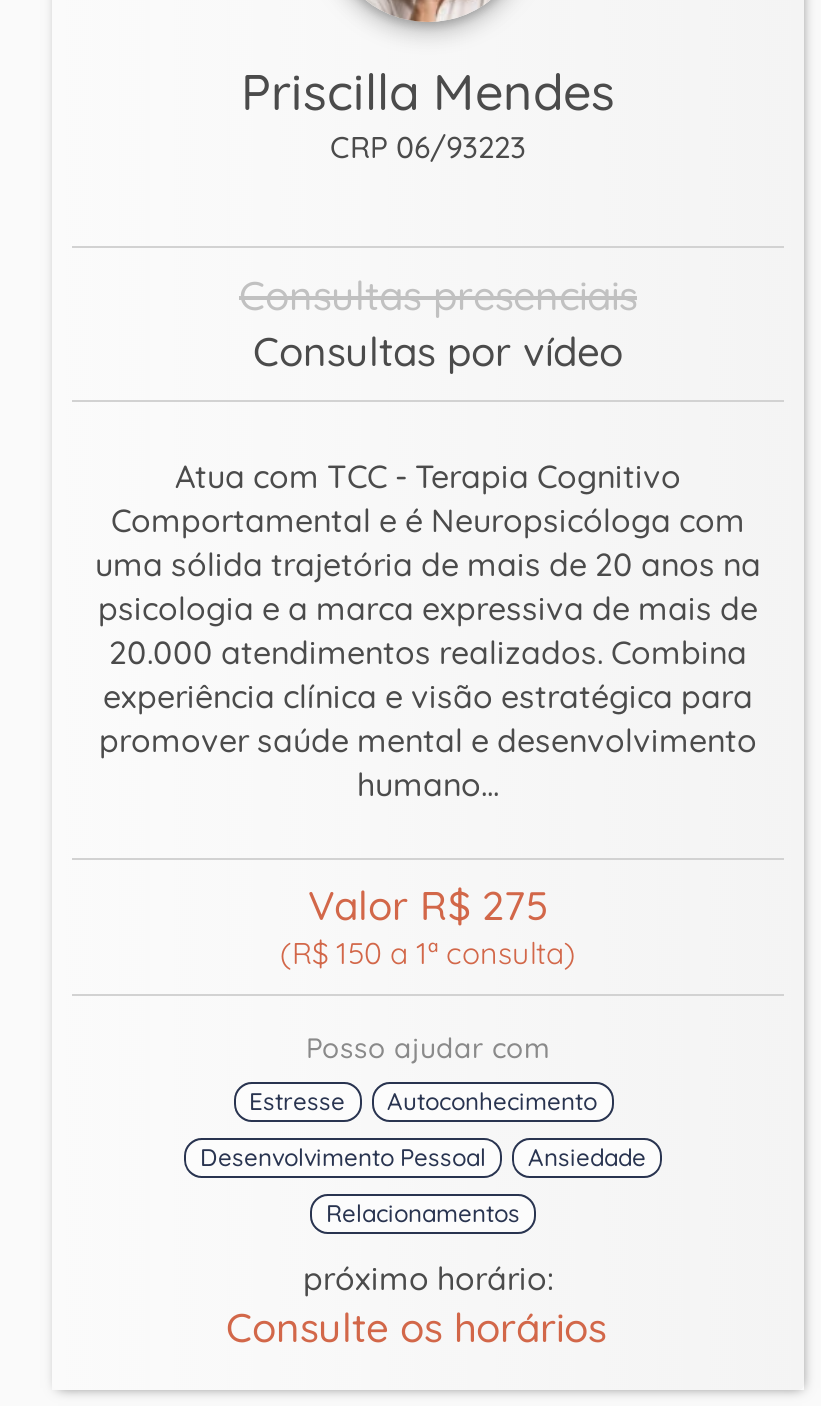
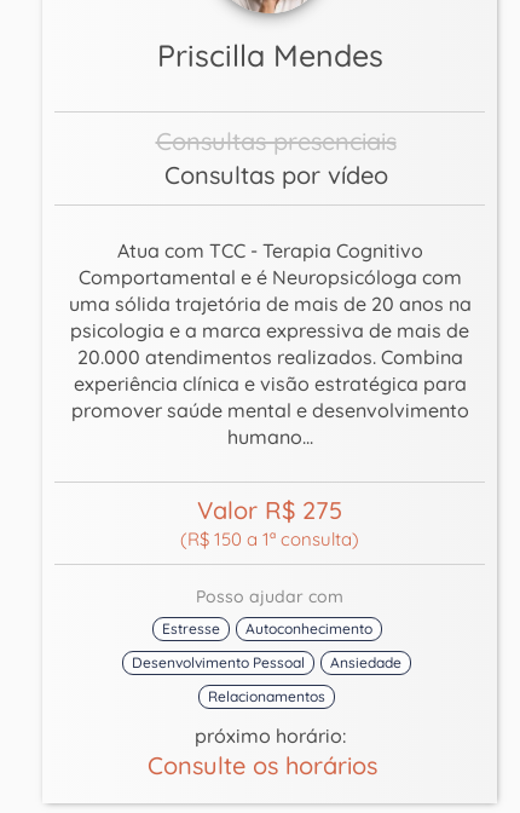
- CRP 06/93223
